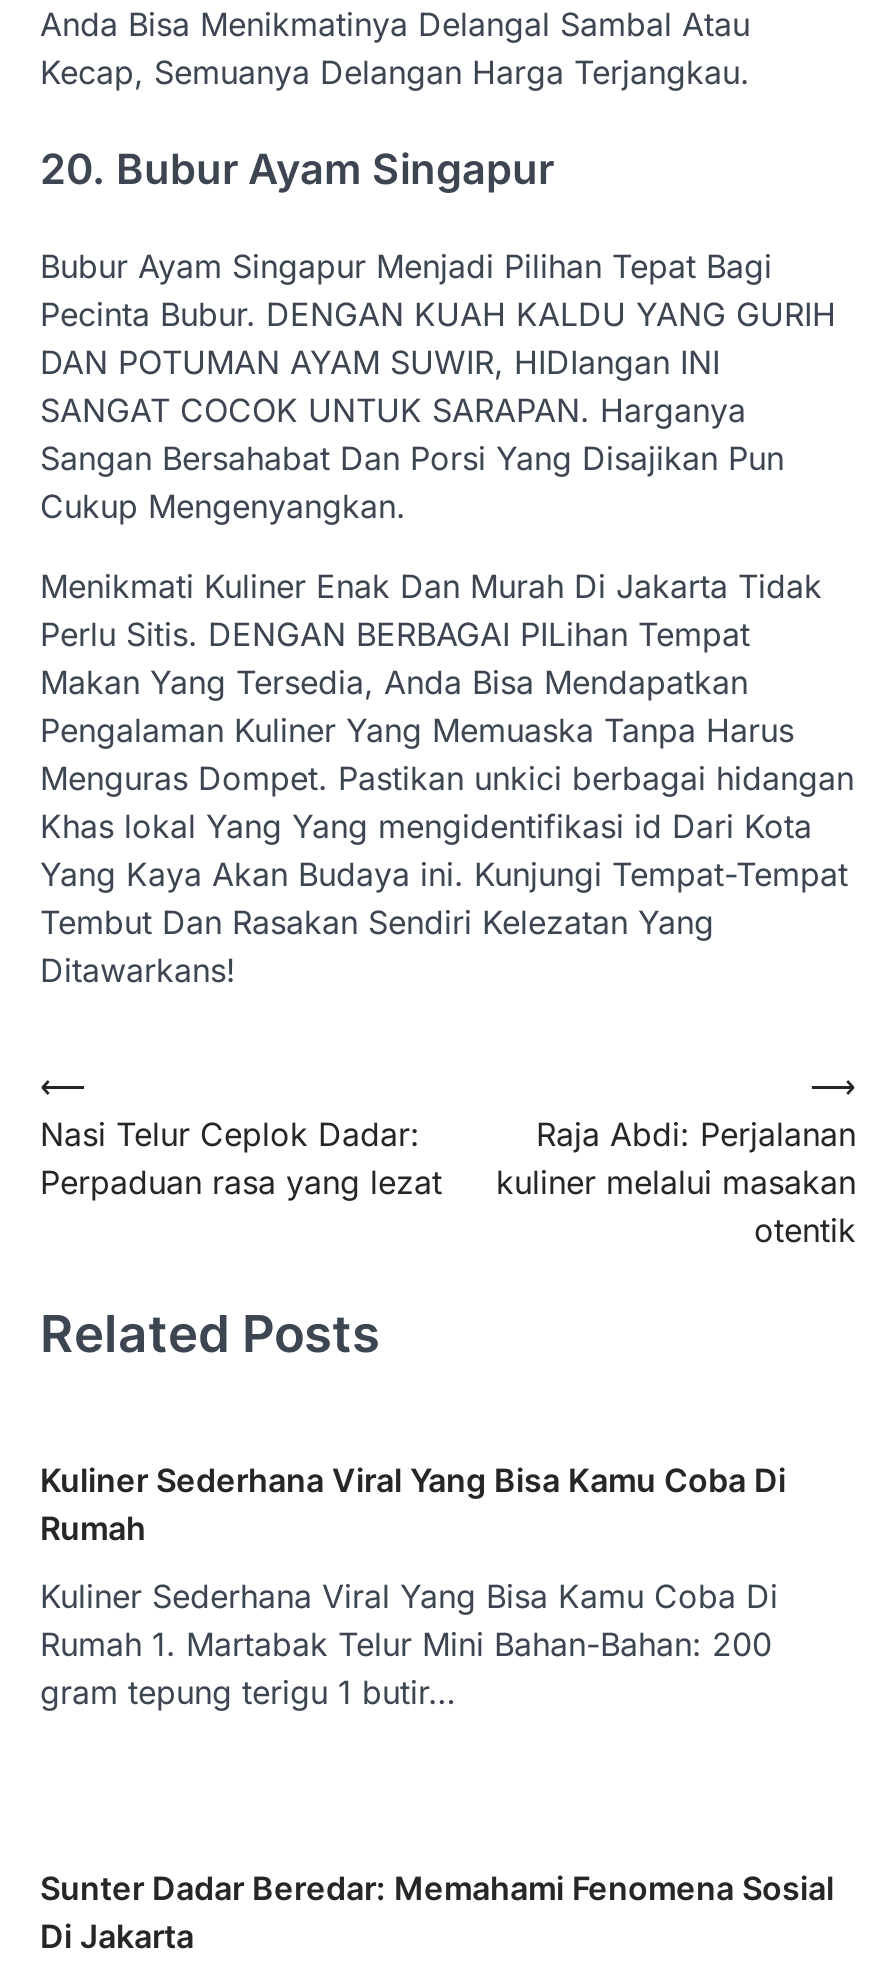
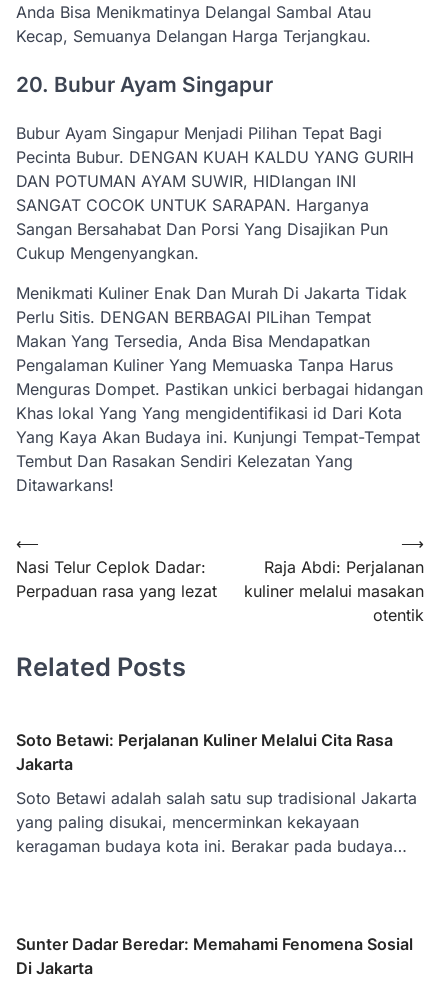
- Kuliner Sederhana Viral Yang Bisa Kamu Coba Di
- Rumah
+ Soto Betawi: Perjalanan Kuliner Melalui Cita Rasa
+ Jakarta

- Kuliner Sederhana Viral Yang Bisa Kamu Coba Di
- Rumah 1. Martabak Telur Mini Bahan-Bahan: 200
- gram tepung terigu 1 butir…
+ Soto Betawi adalah salah satu sup tradisional Jakarta
+ yang paling disukai, mencerminkan kekayaan
+ keragaman budaya kota ini. Berakar pada budaya…
